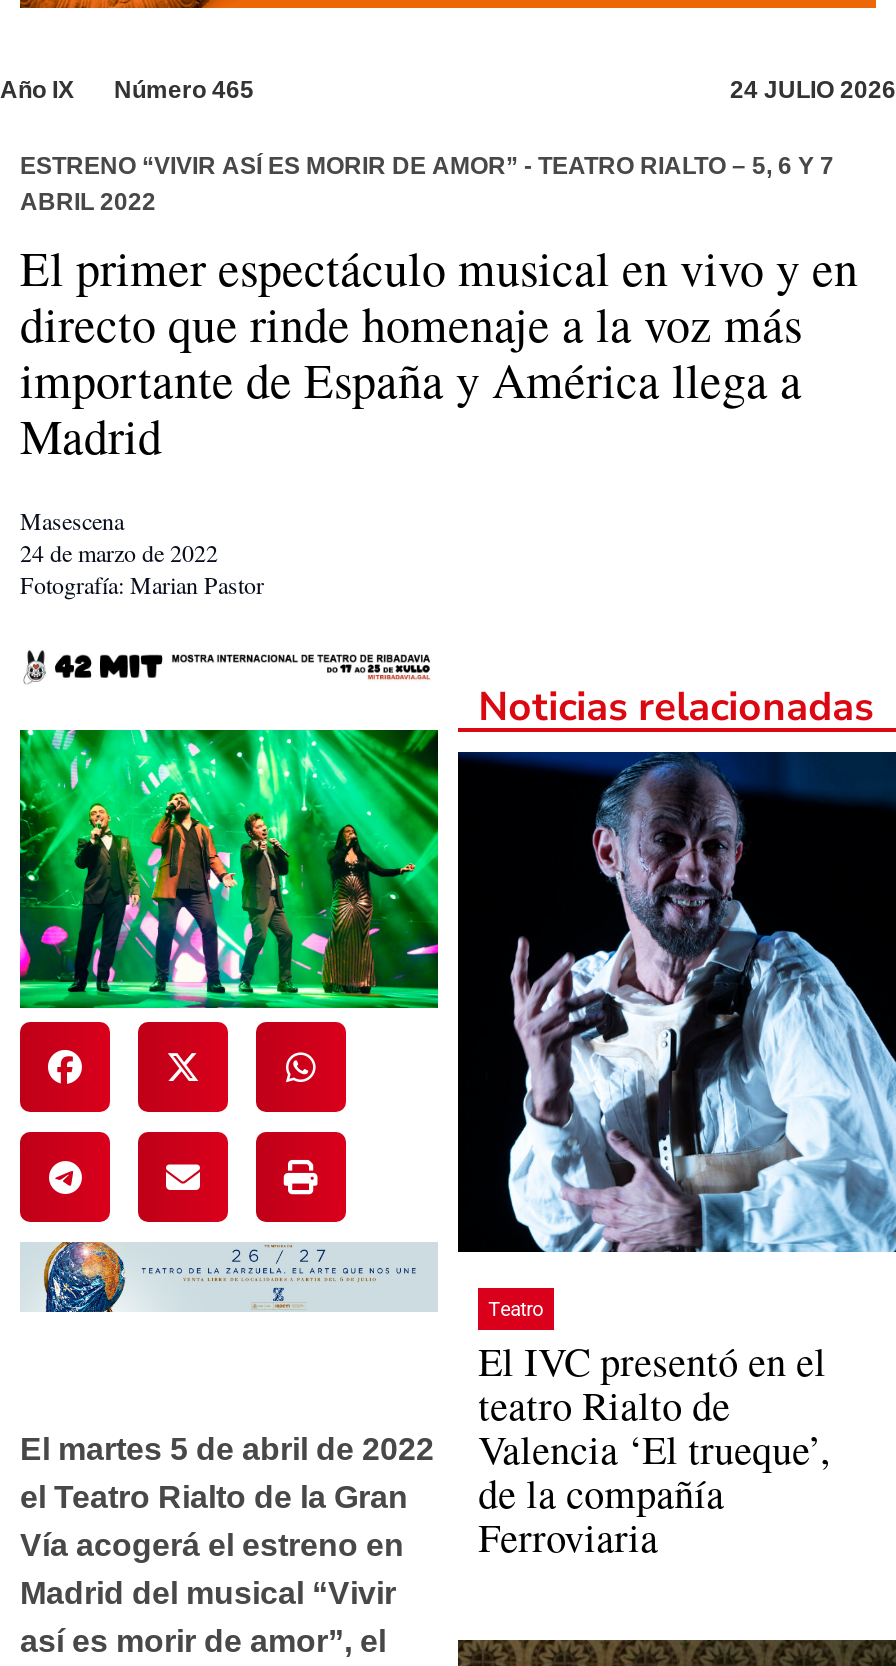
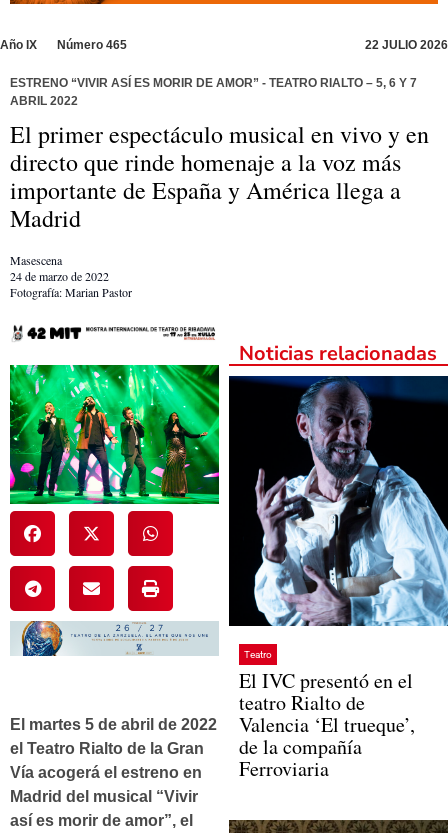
- 24 JULIO 2026
+ 22 JULIO 2026
